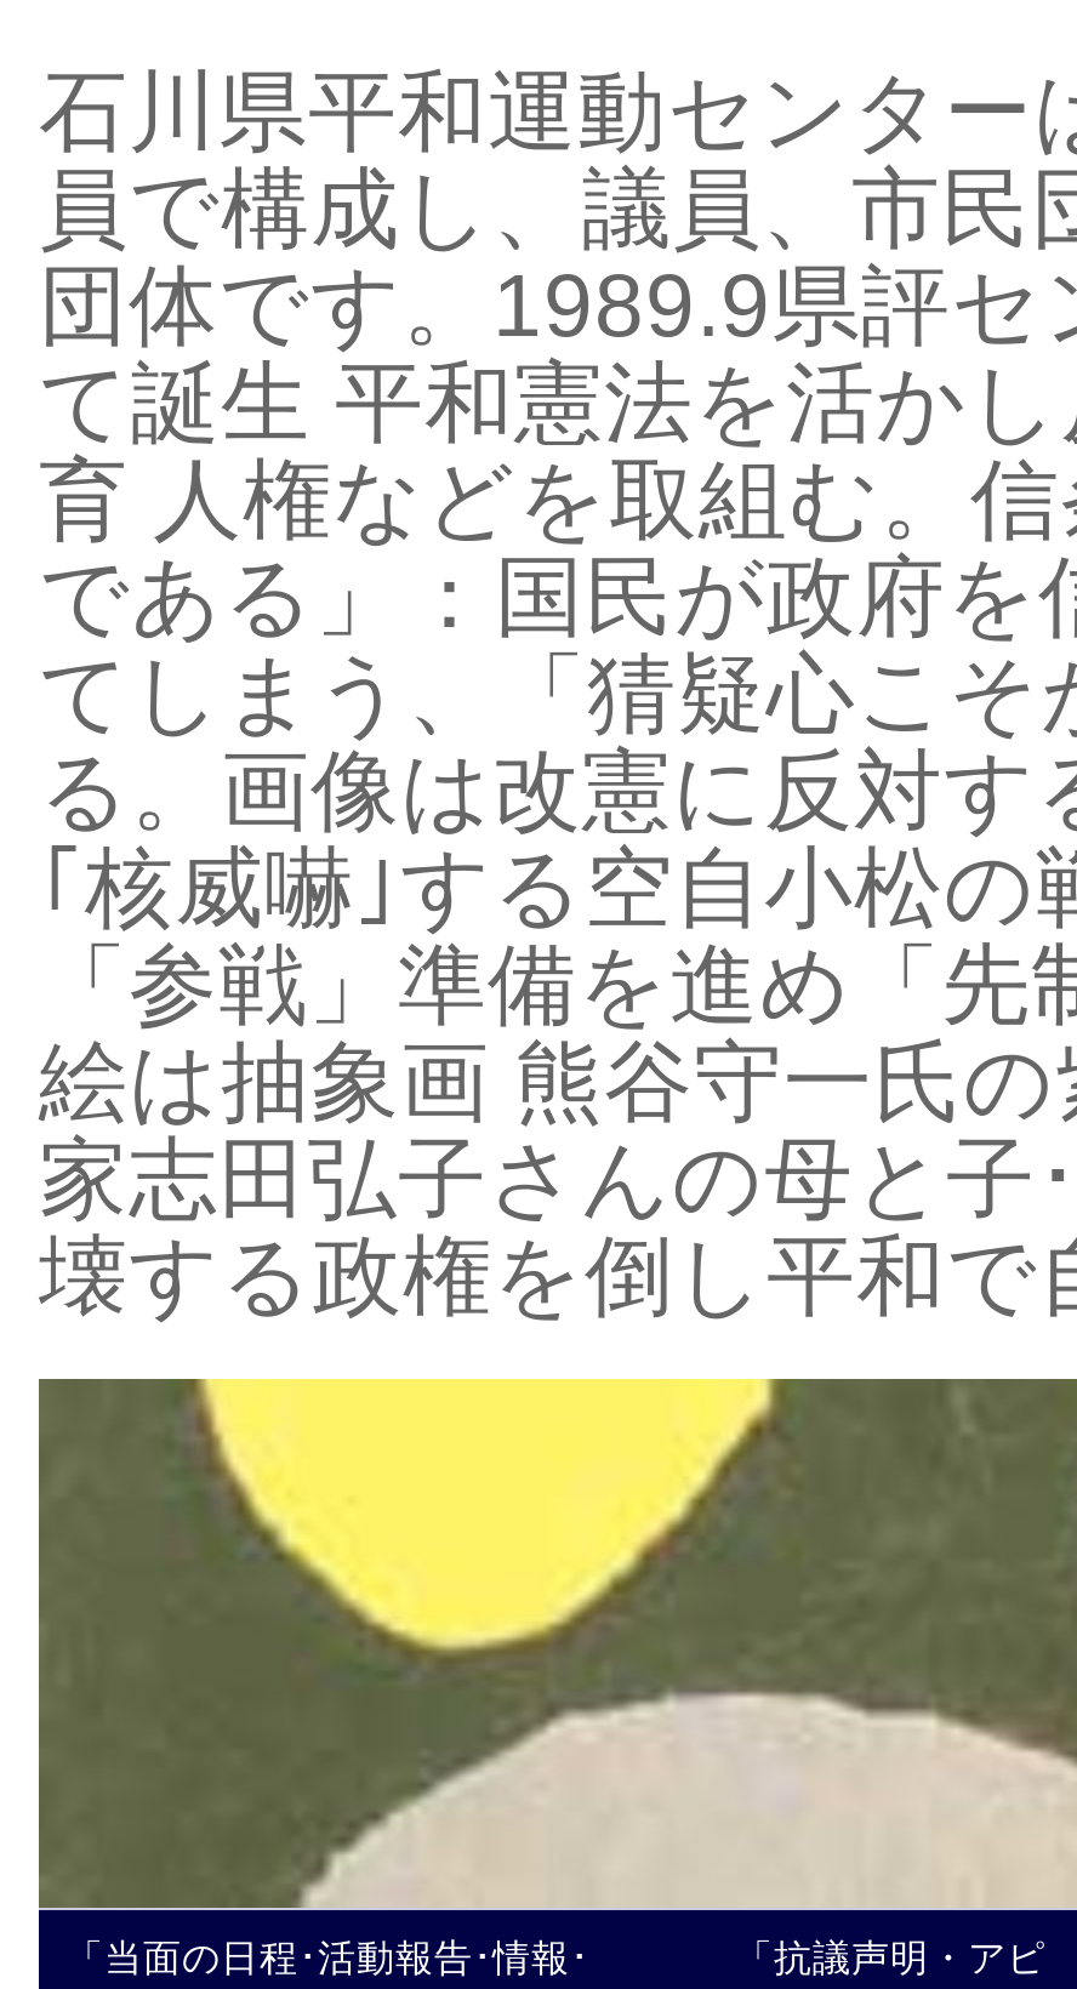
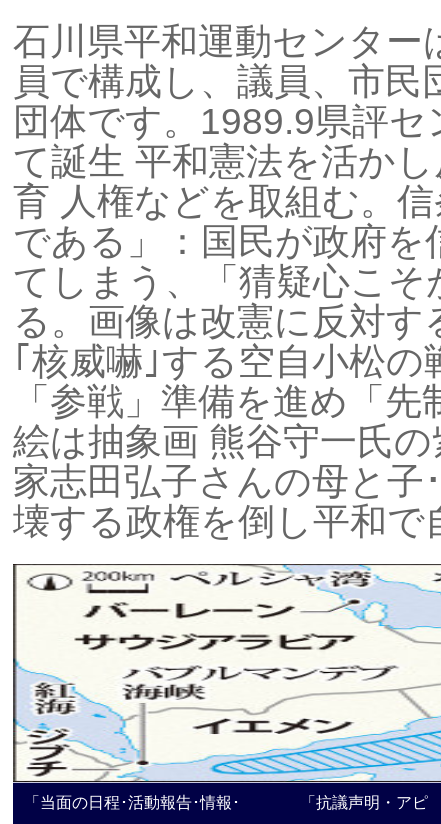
- [image]
+ [image]
